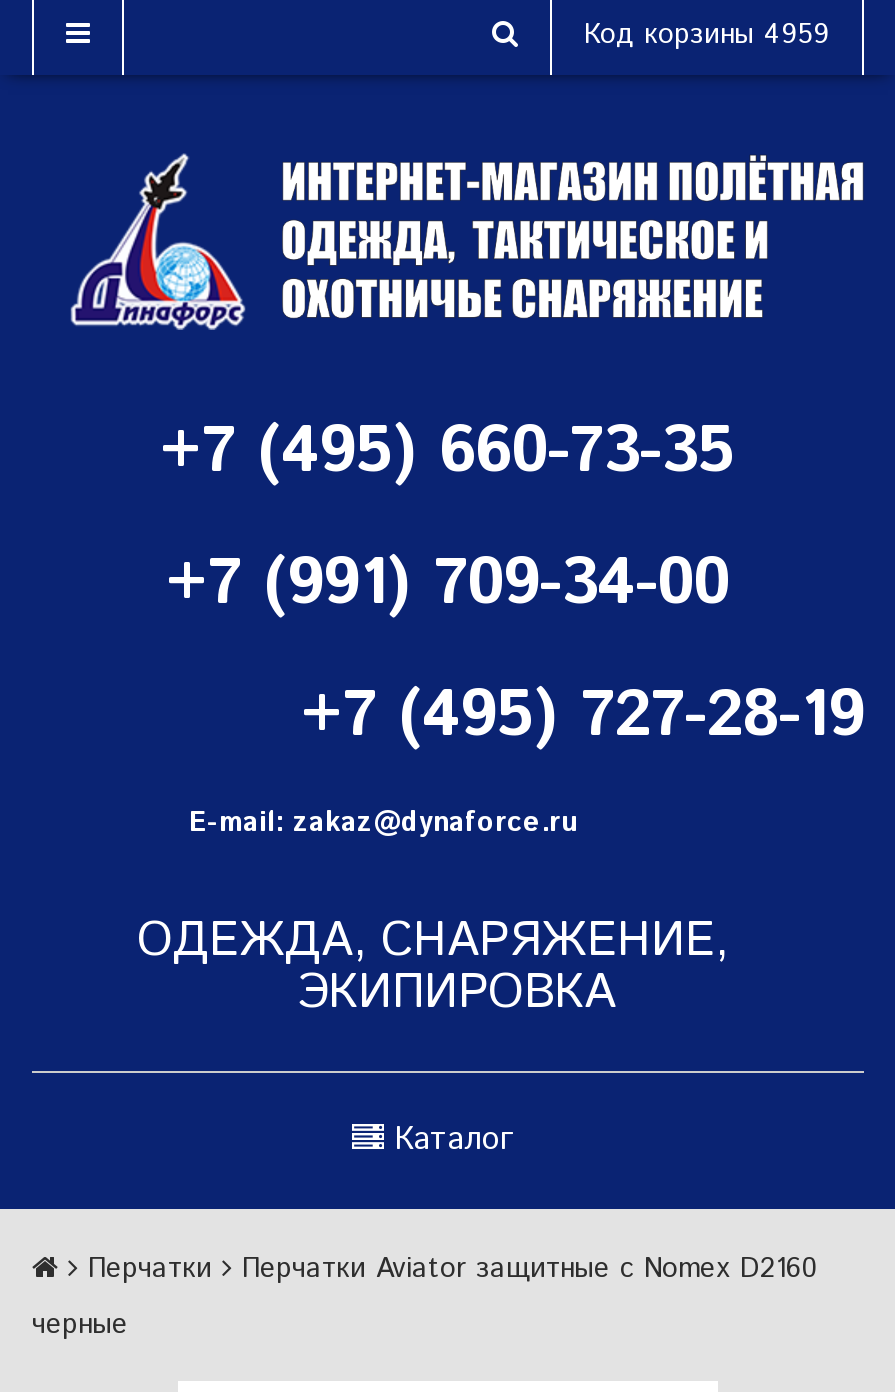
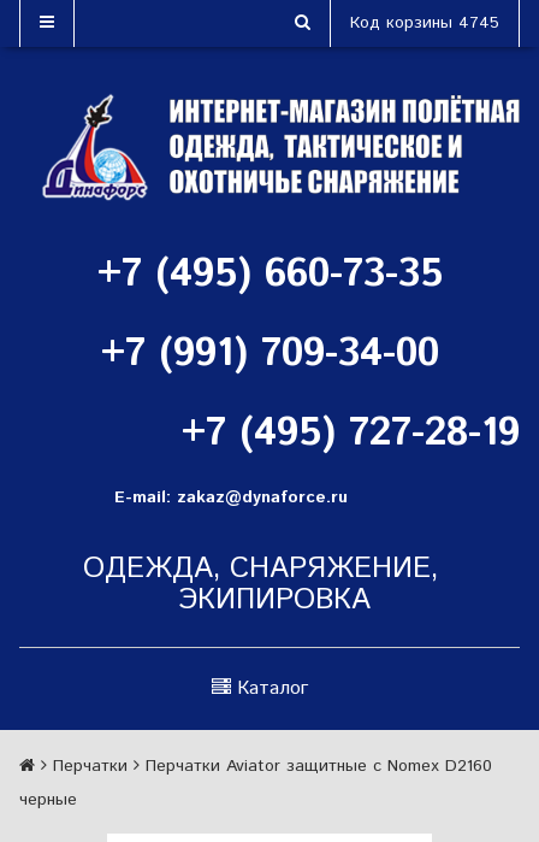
- Код корзины 4959
+ Код корзины 4745
